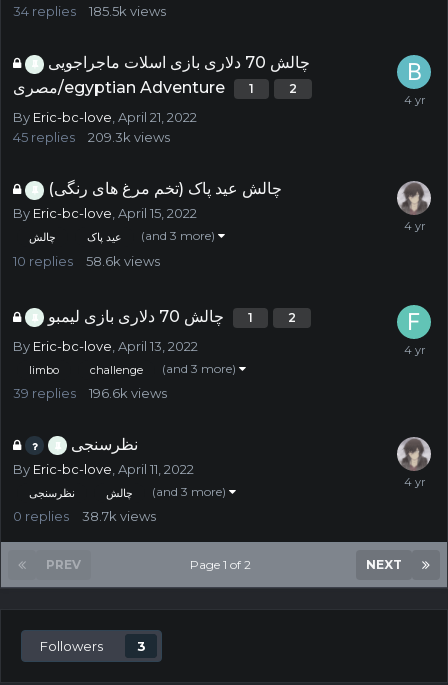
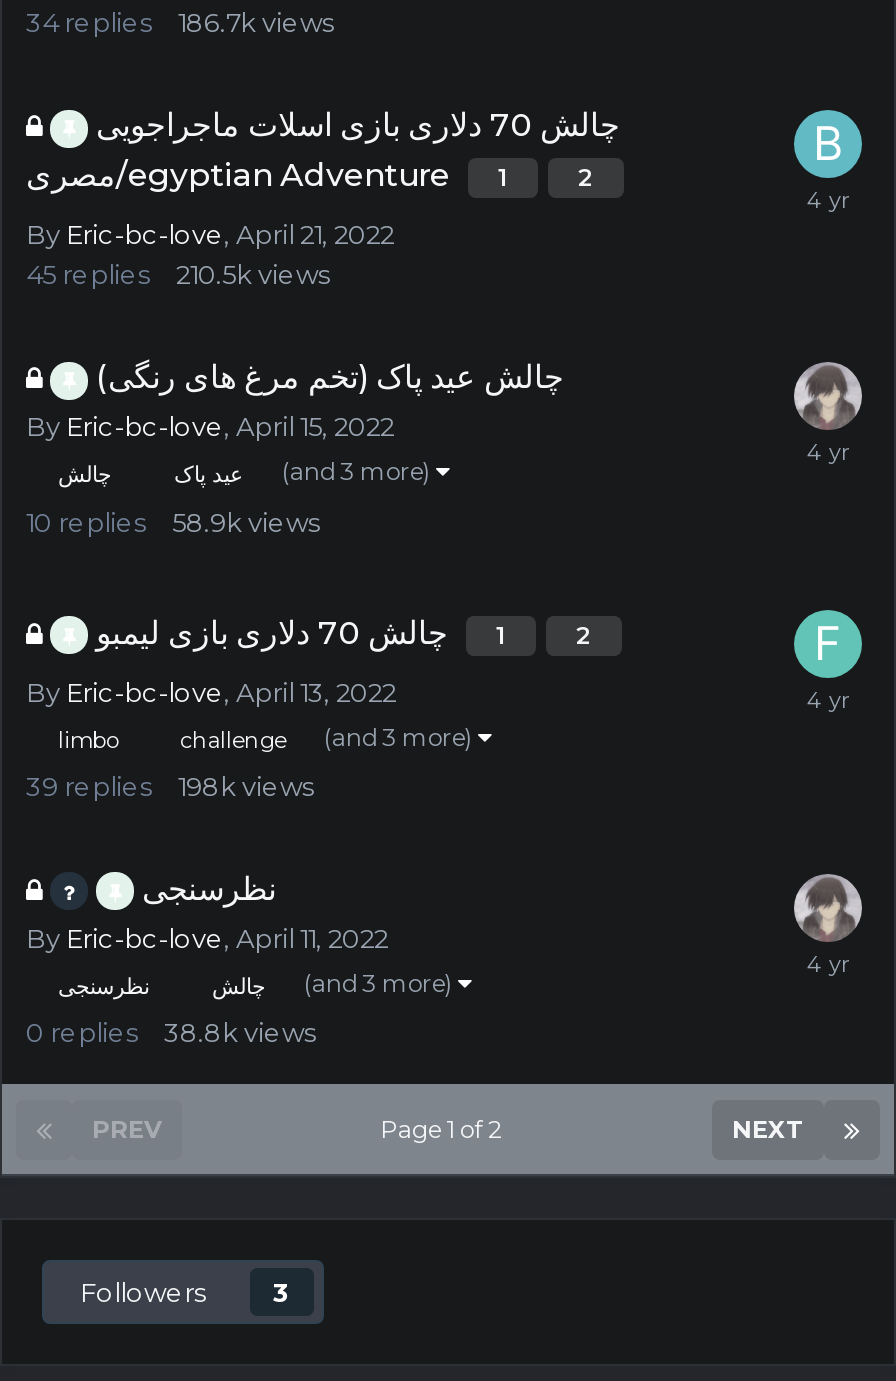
- 34 replies 185.5k views
+ 34 replies 186.7k views

- 45 replies 209.3k views
+ 45 replies 210.5k views

- 10 replies 58.6k views
+ 10 replies 58.9k views

- 39 replies 196.6k views
+ 39 replies 198k views

- 38.7k views
+ 38.8k views
